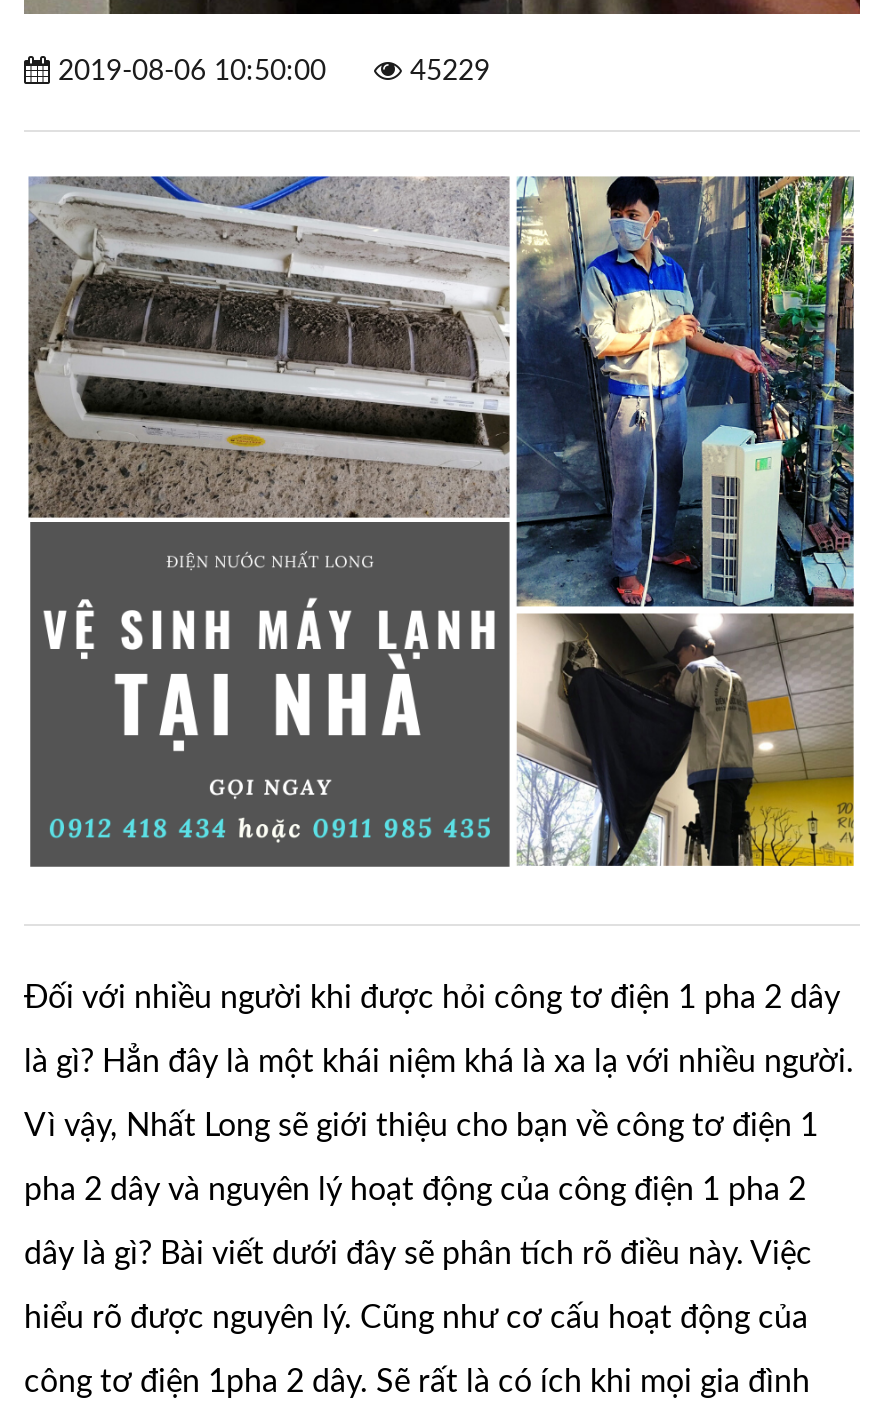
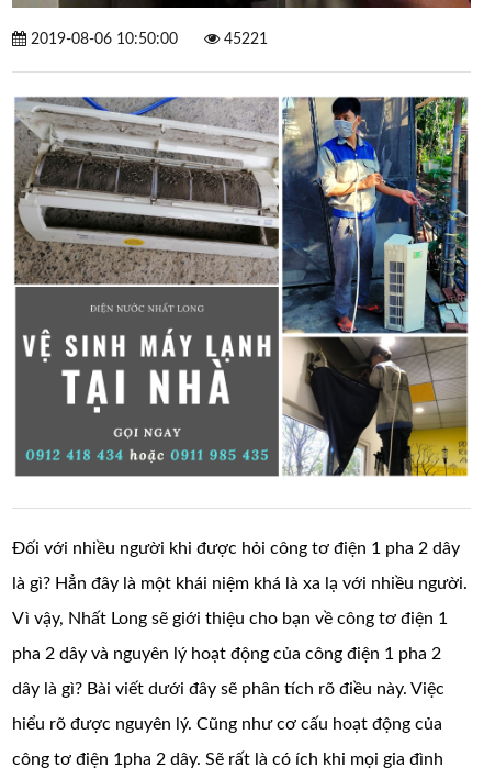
- 45229
+ 45221
